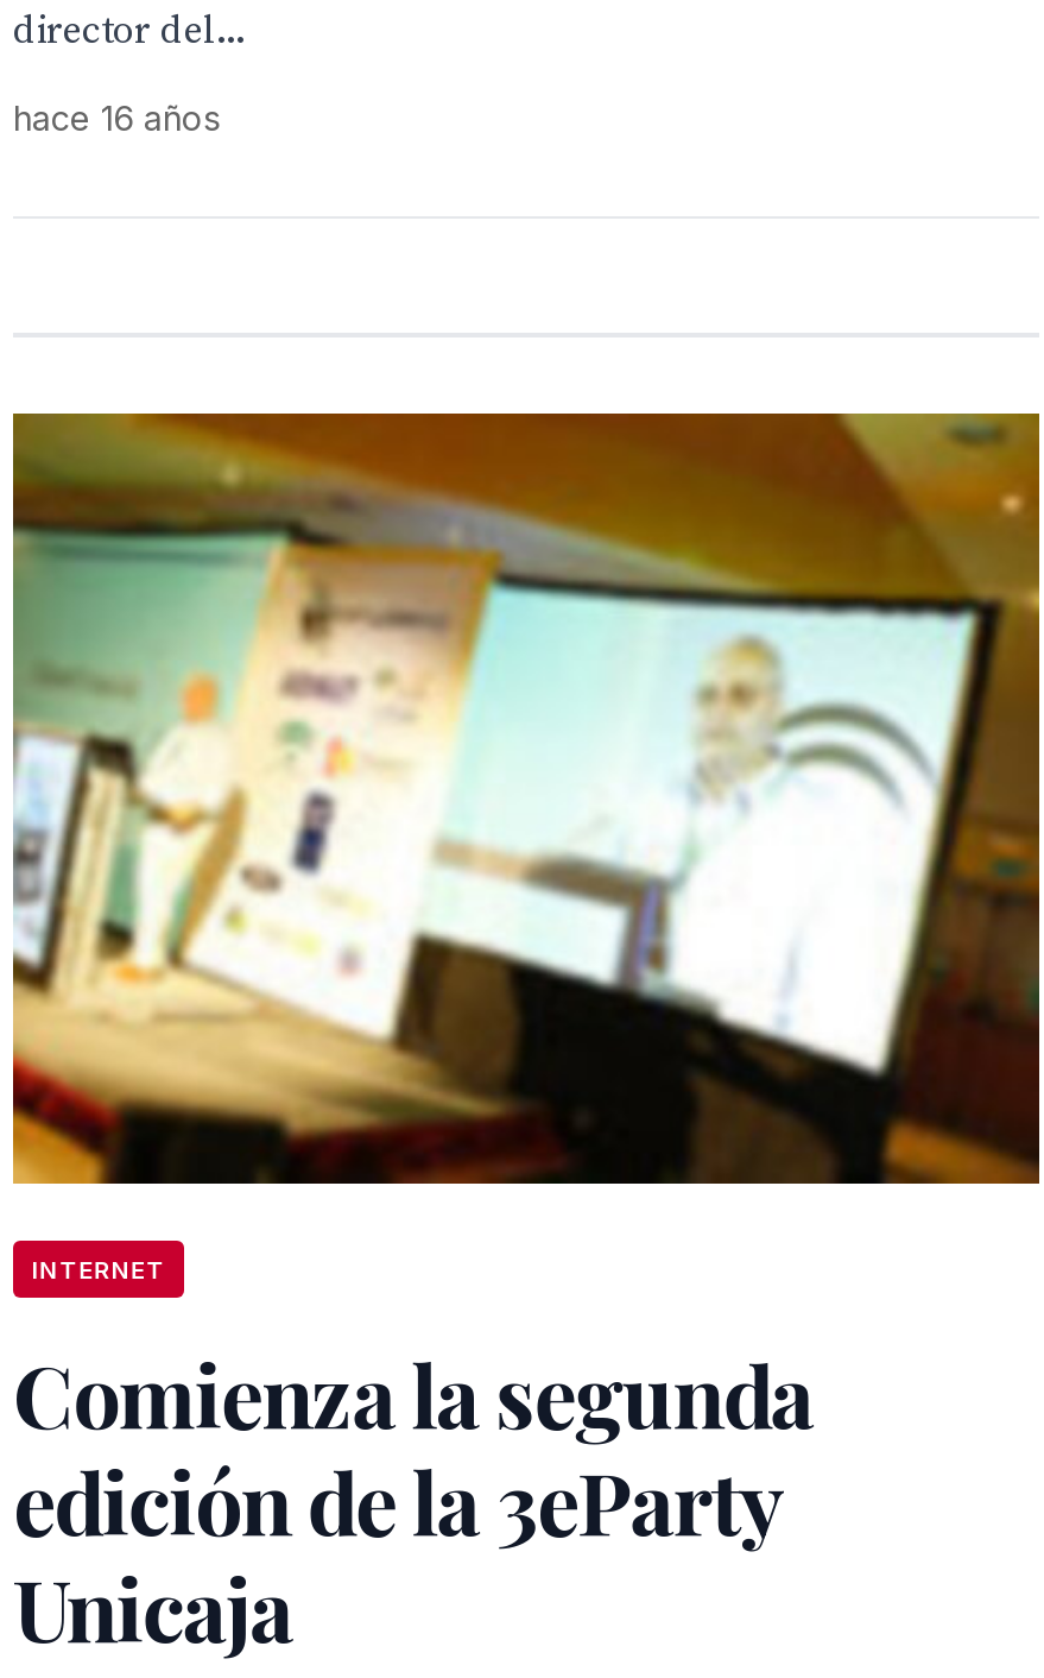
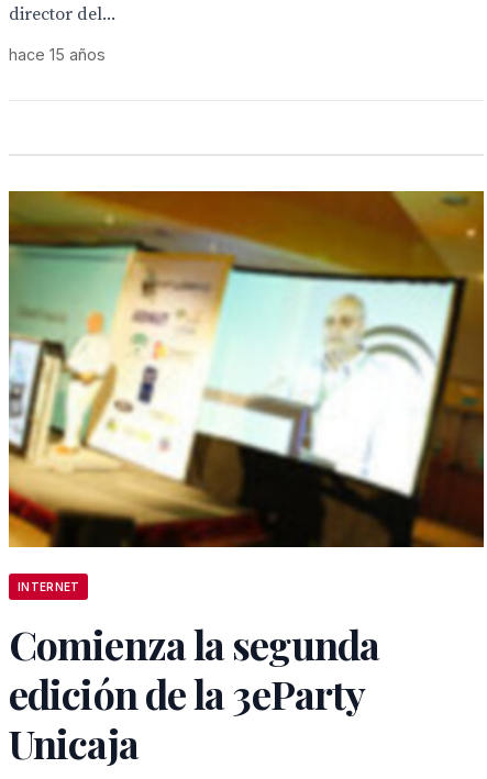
- hace 16 años
+ hace 15 años
